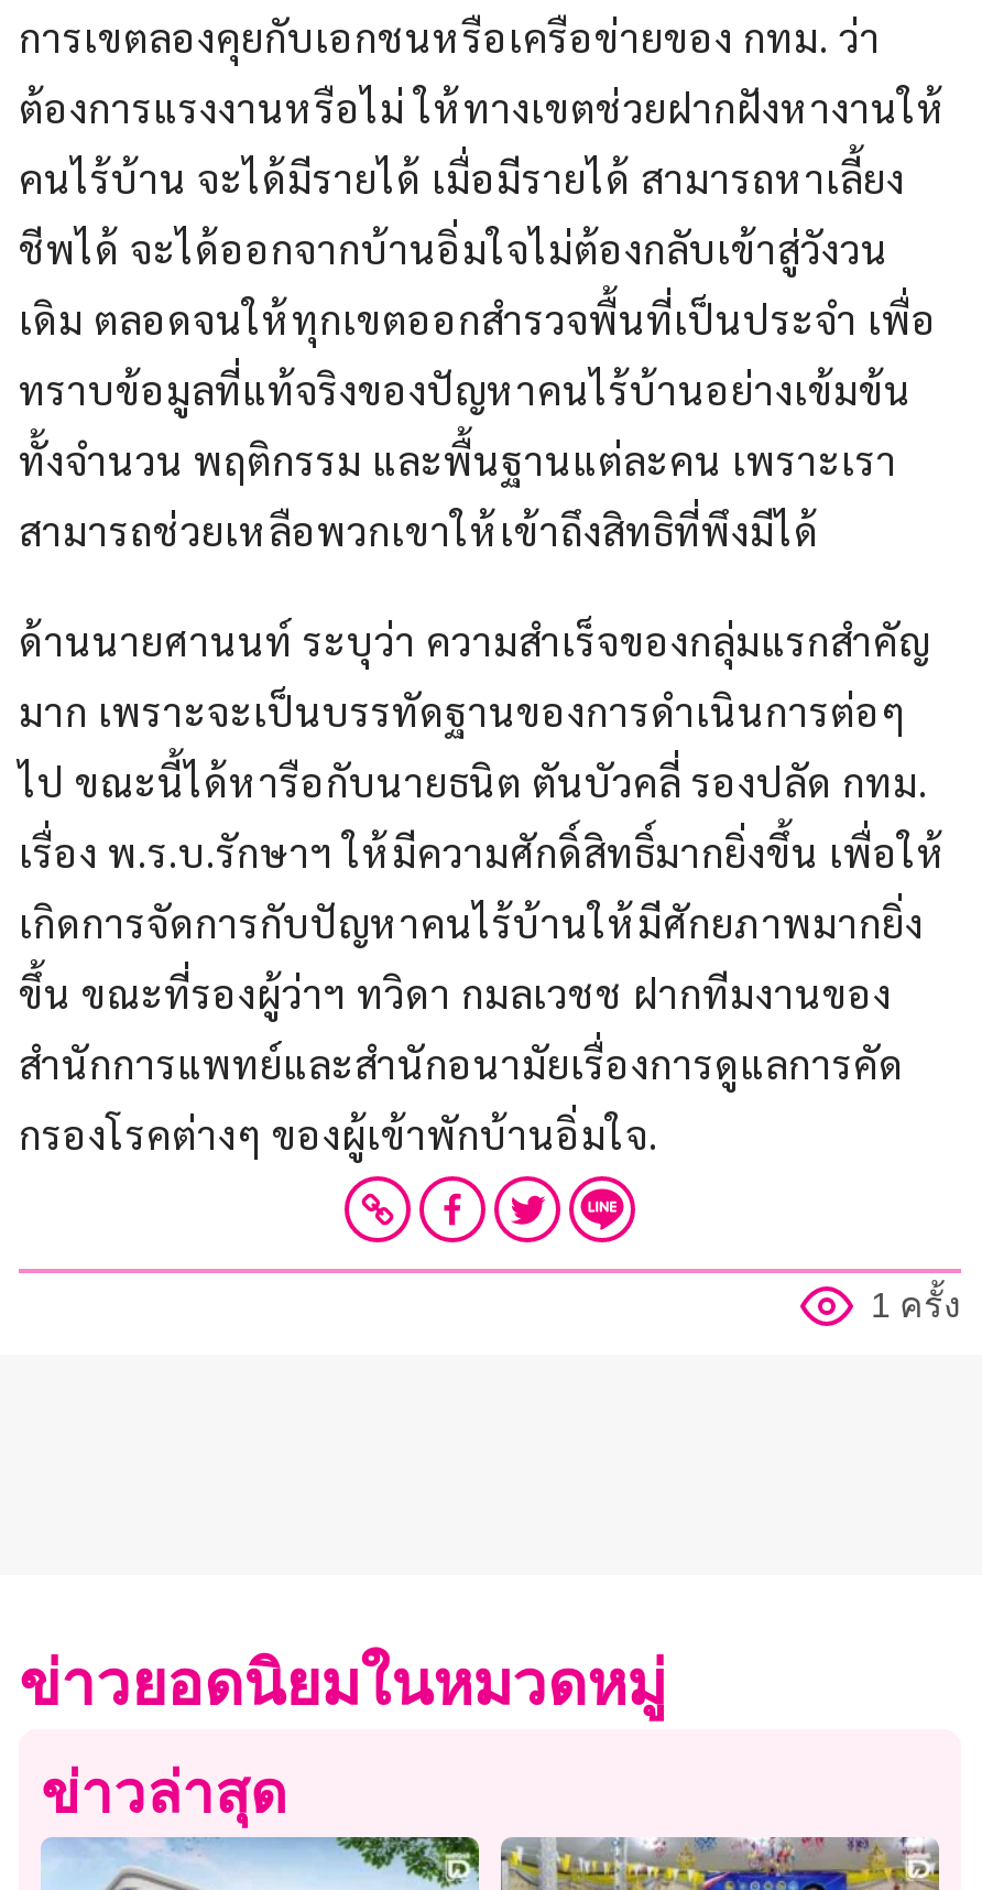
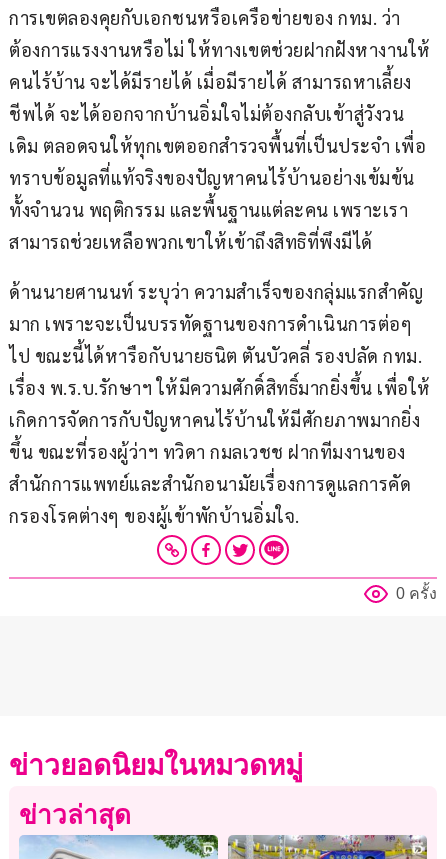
- 1 ครั้ง
+ 0 ครั้ง
